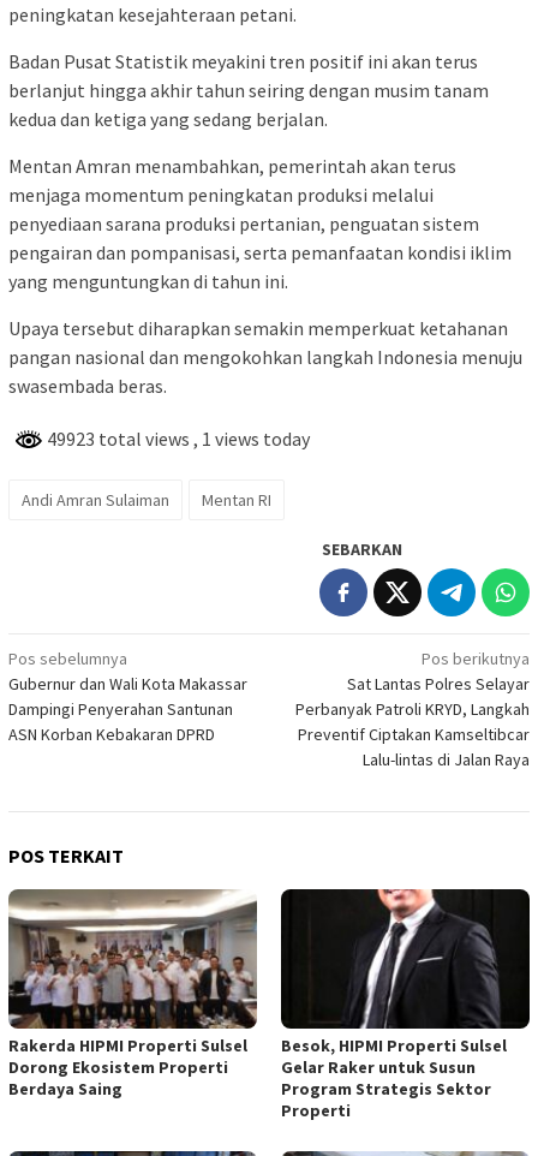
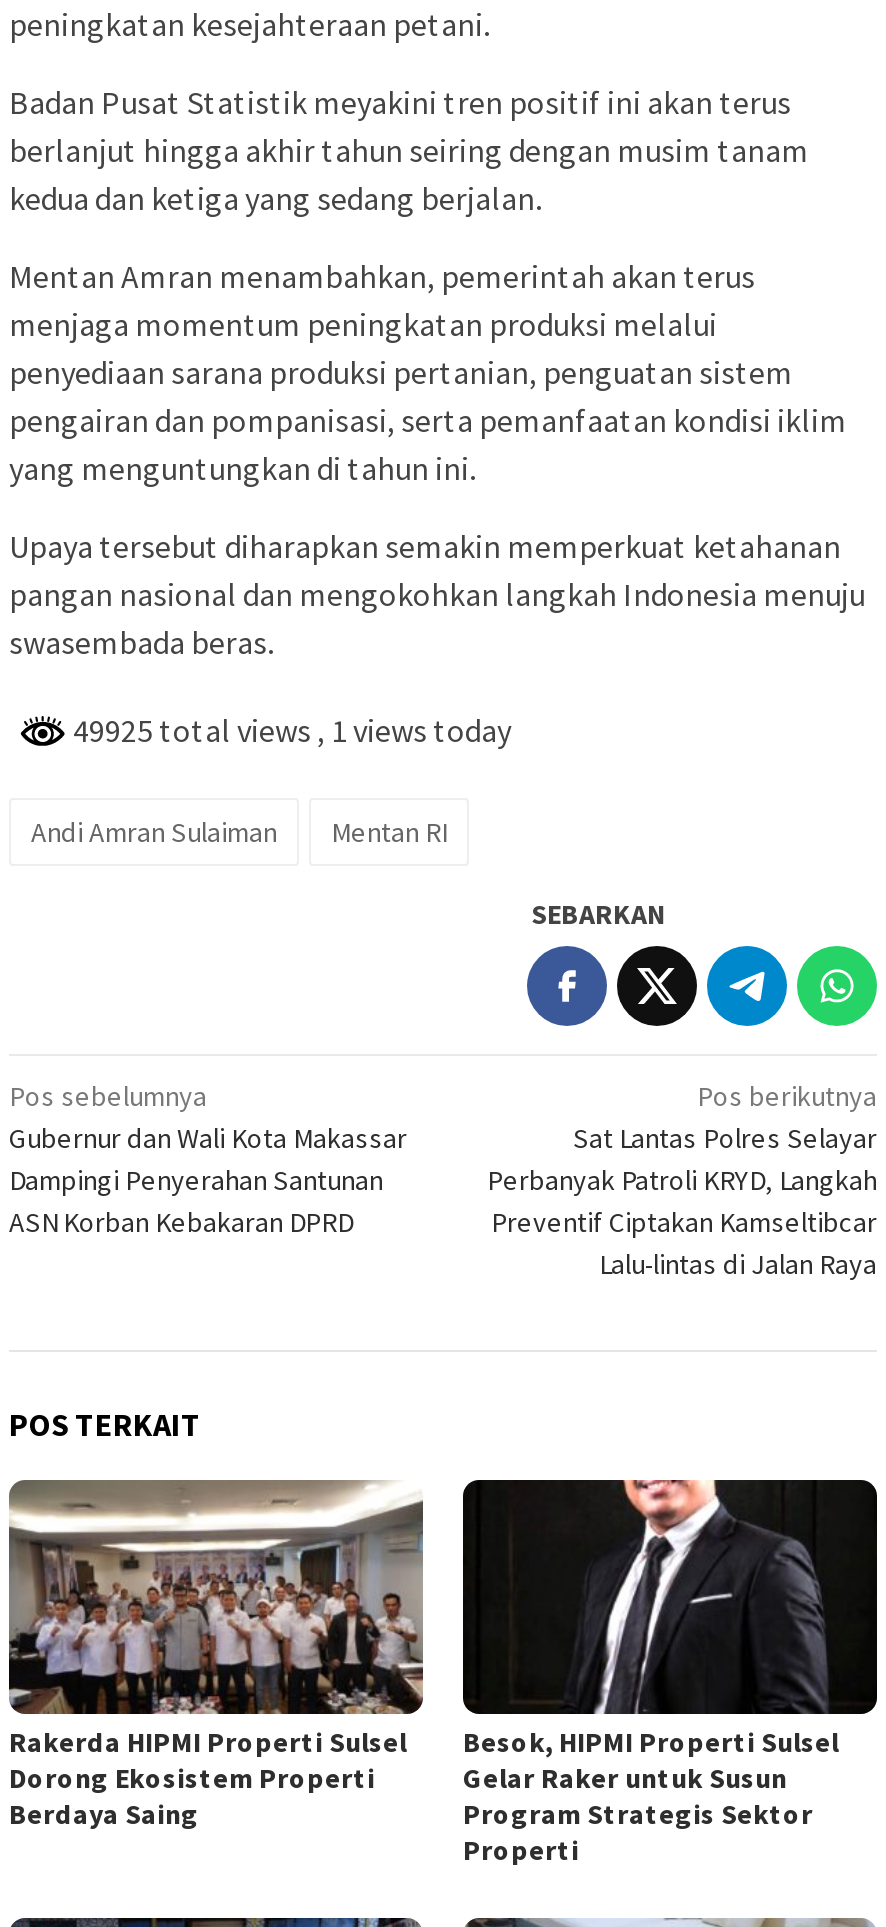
- 49923 total views, 1 views today
+ 49925 total views, 1 views today
